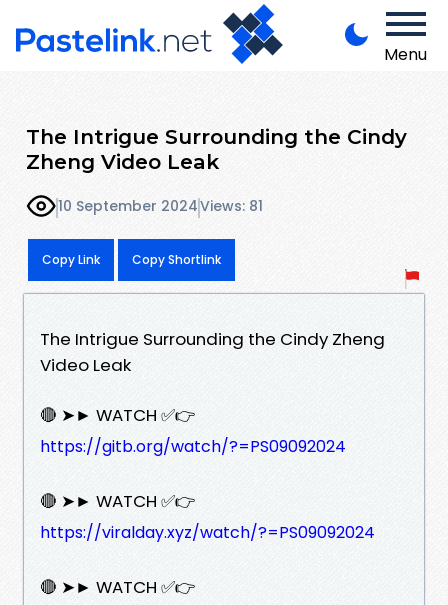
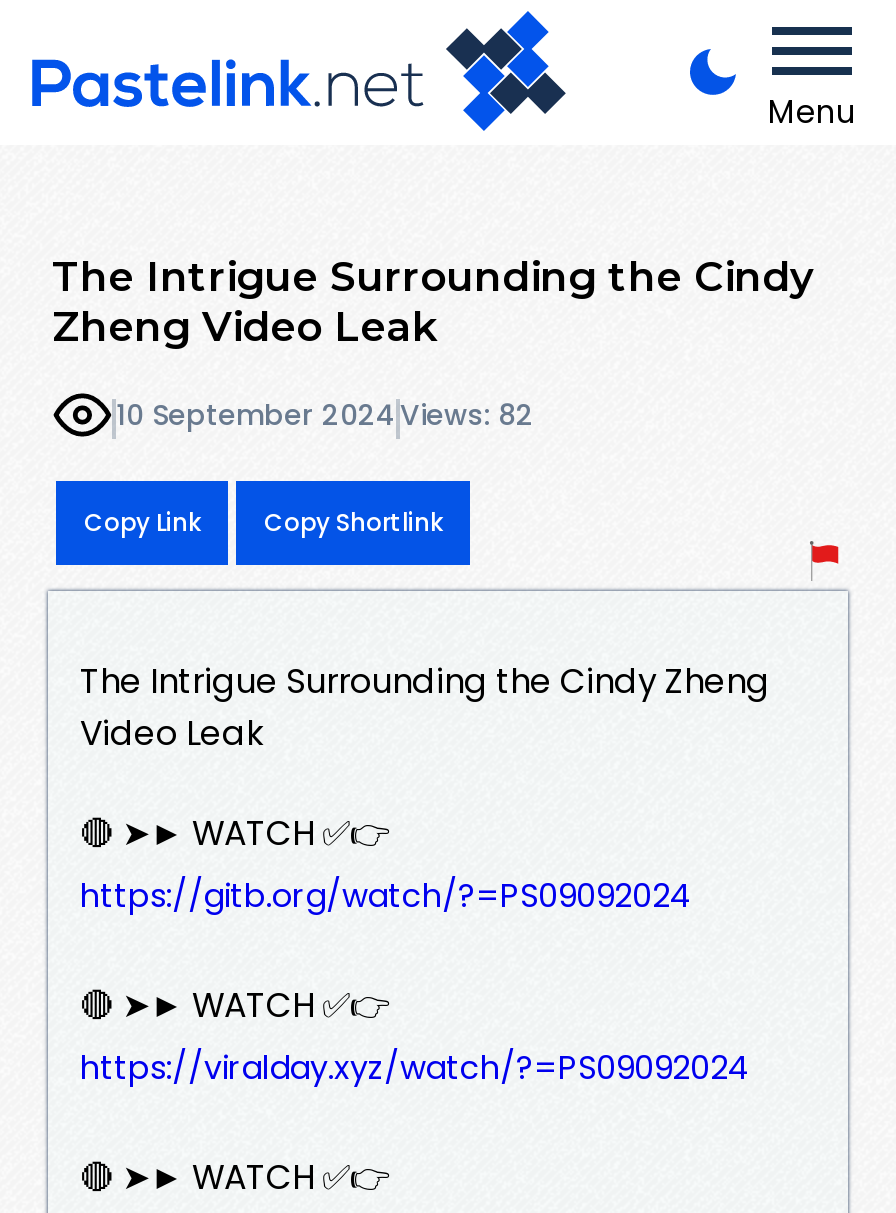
- 10 September 2024 Views: 81
+ 10 September 2024 Views: 82
